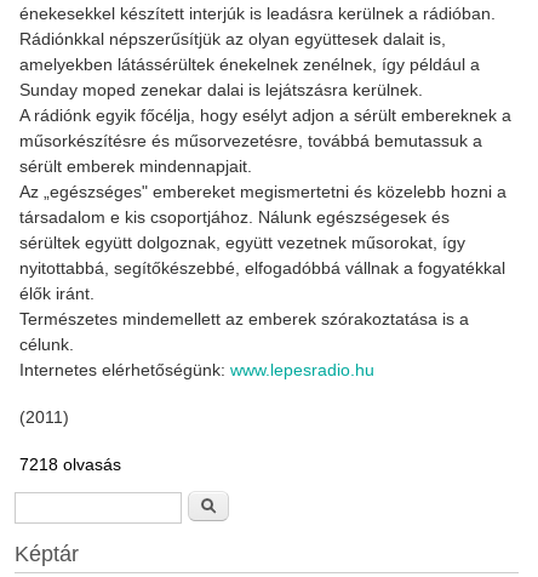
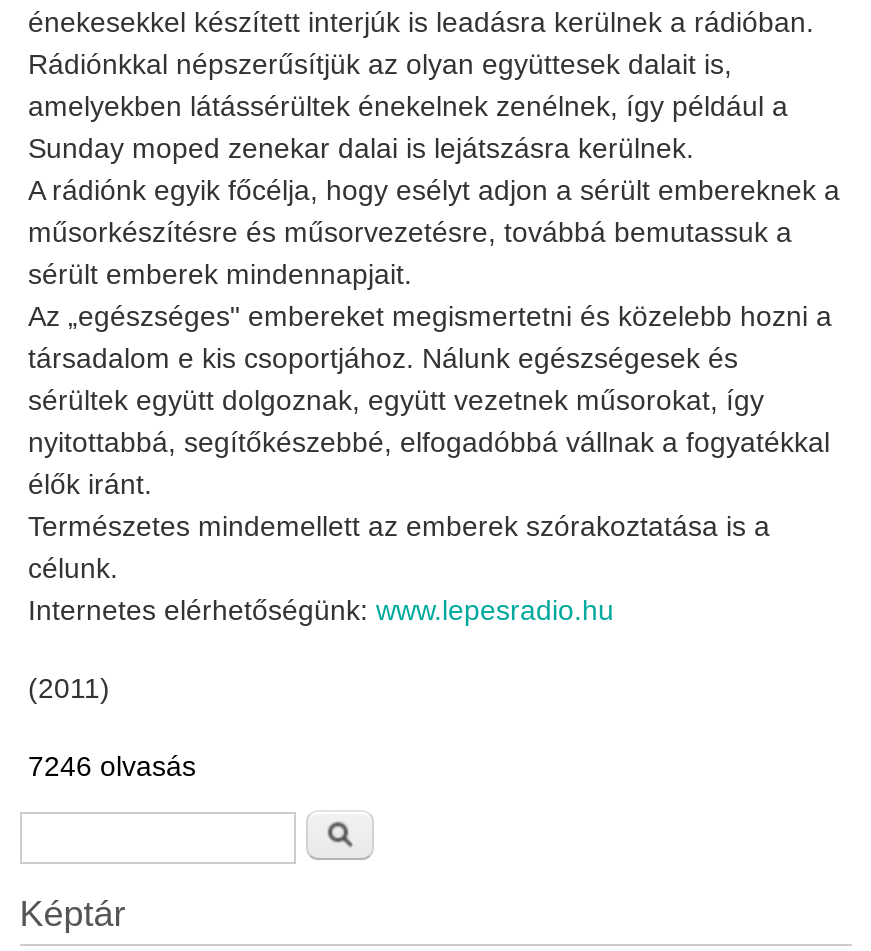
- 7218 olvasás
+ 7246 olvasás
